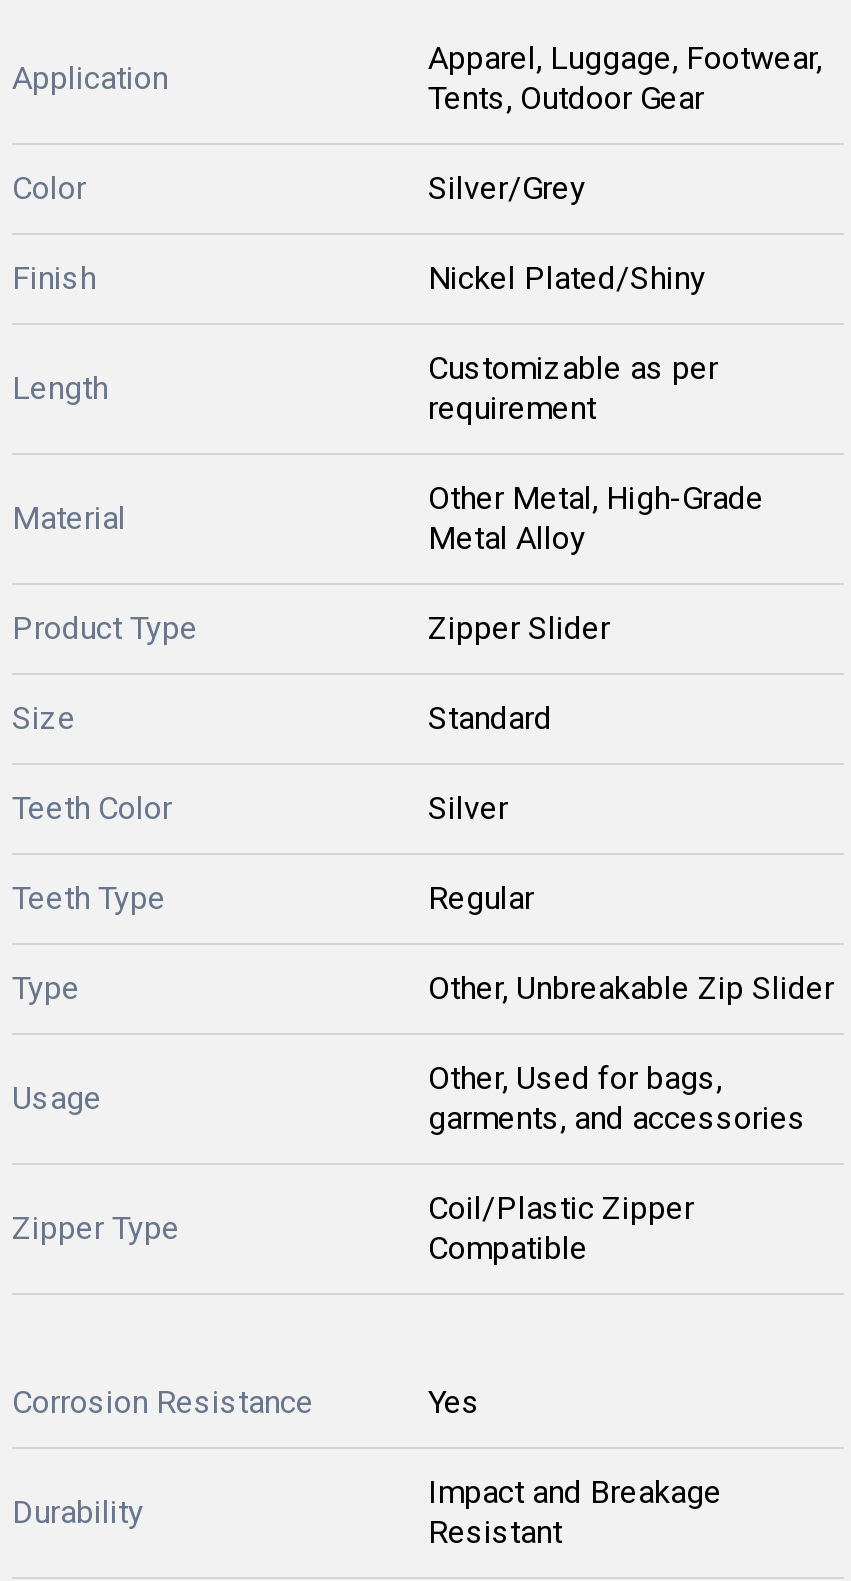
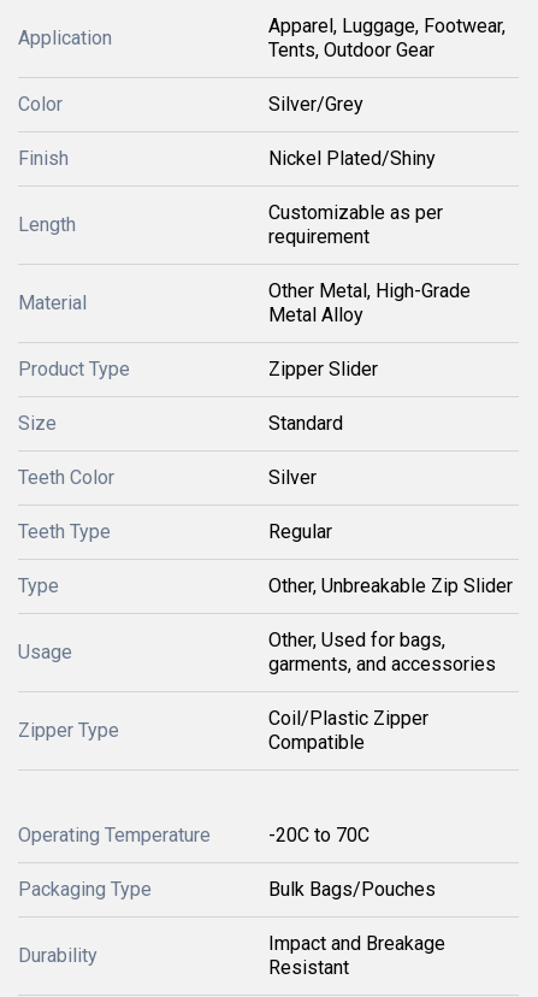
- Corrosion Resistance
- Yes
+ Operating Temperature
+ -20C to 70C
+ Packaging Type
+ Bulk Bags/Pouches
